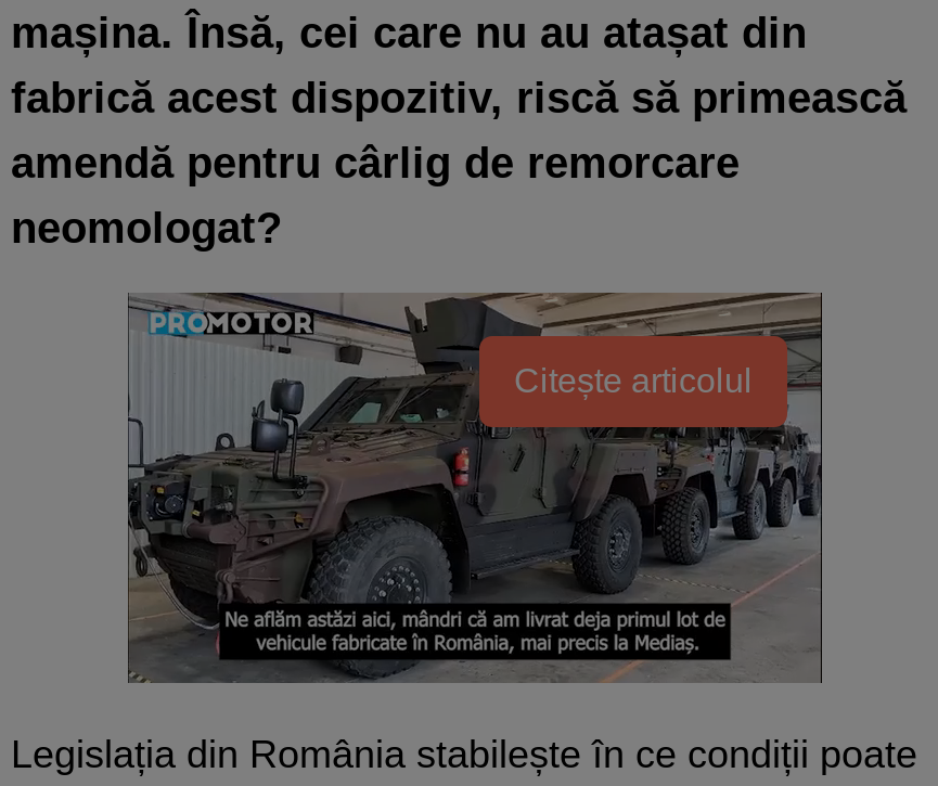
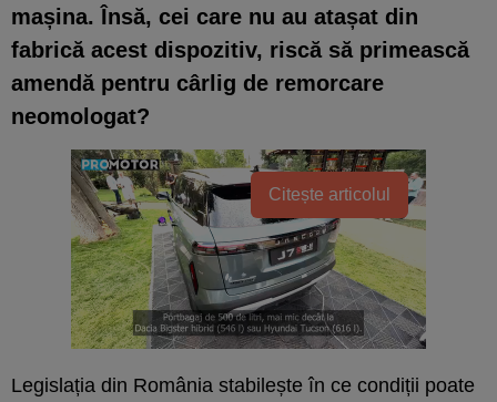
- [image]
+ [image]
